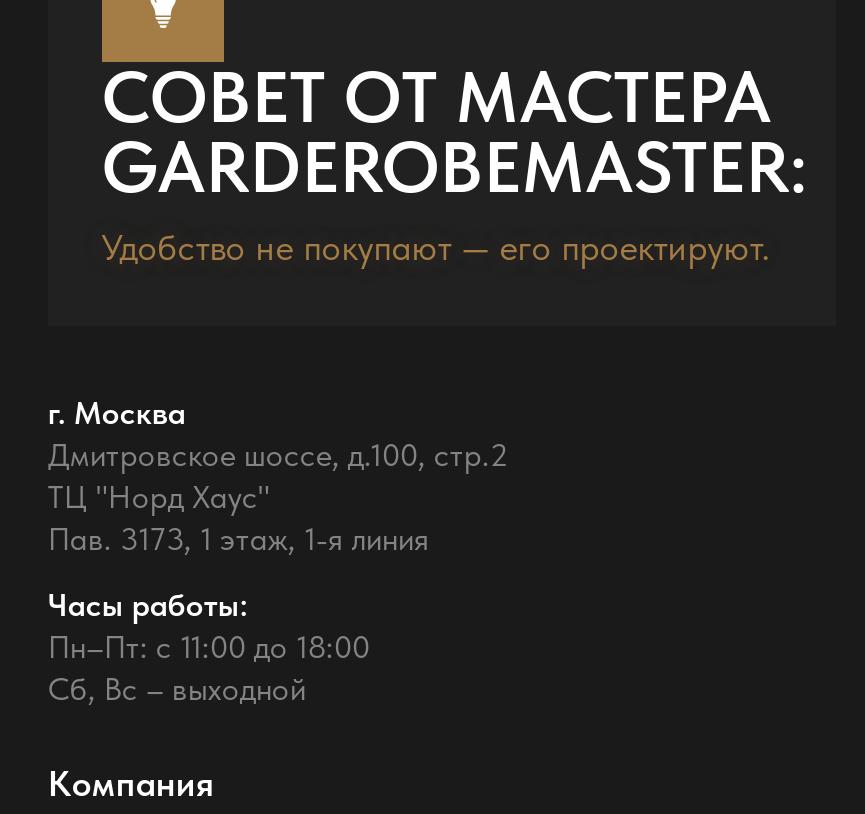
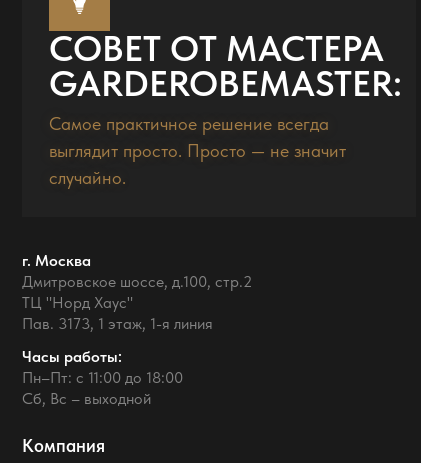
- Удобство не покупают — его проектируют.
+ Самое практичное решение всегда
+ выглядит просто. Просто — не значит
+ случайно.
